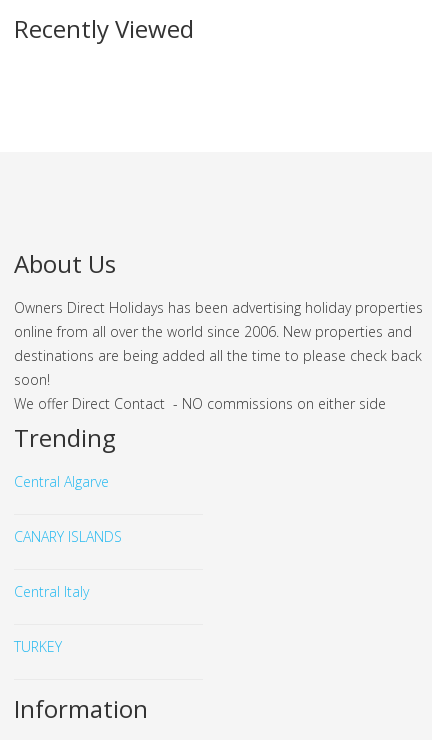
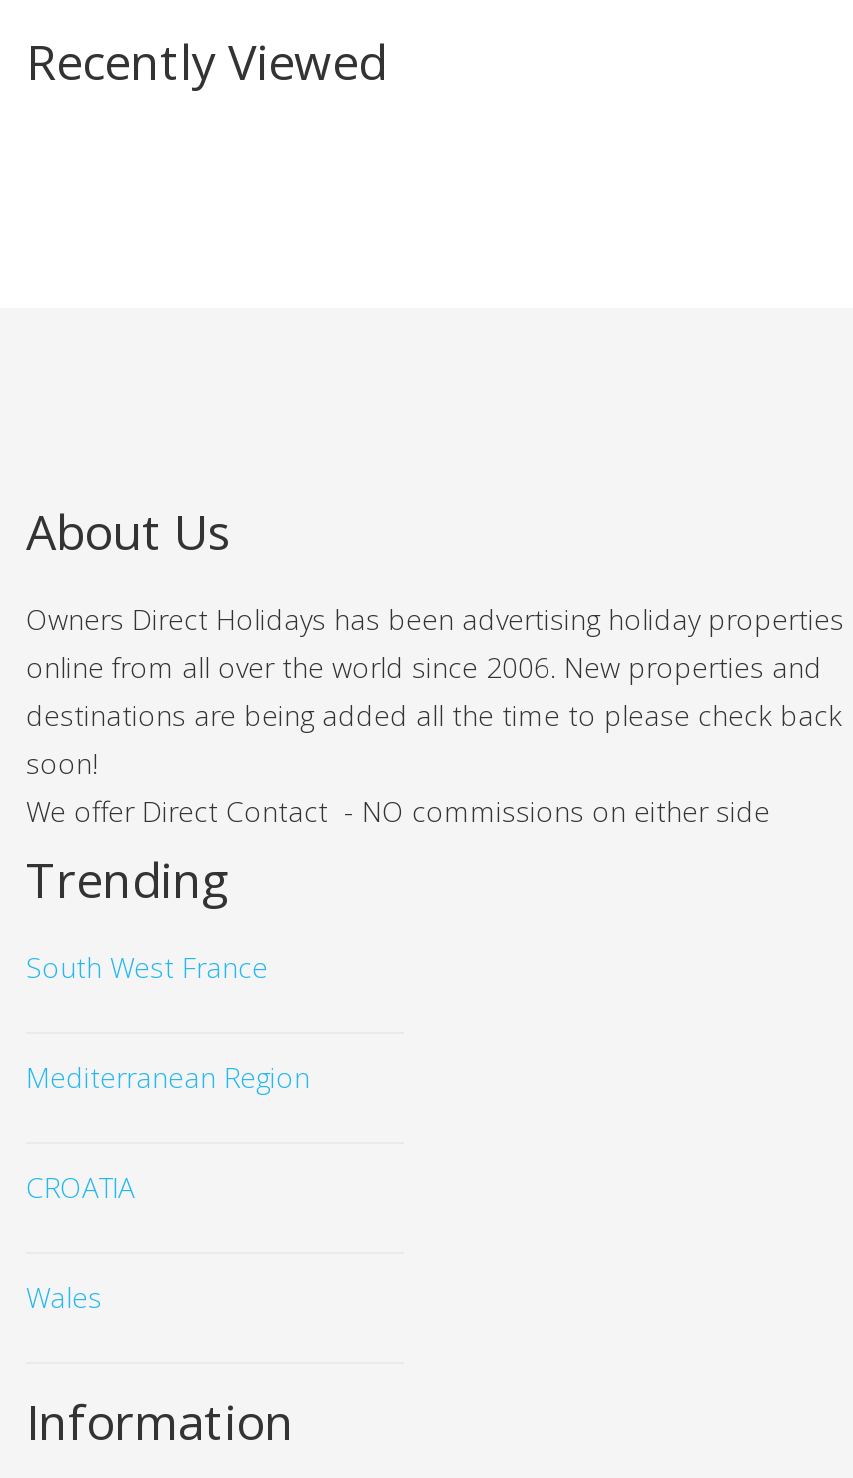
- Central Algarve
+ South West France

- CANARY ISLANDS
+ Mediterranean Region

- Central Italy
+ CROATIA

- TURKEY
+ Wales
